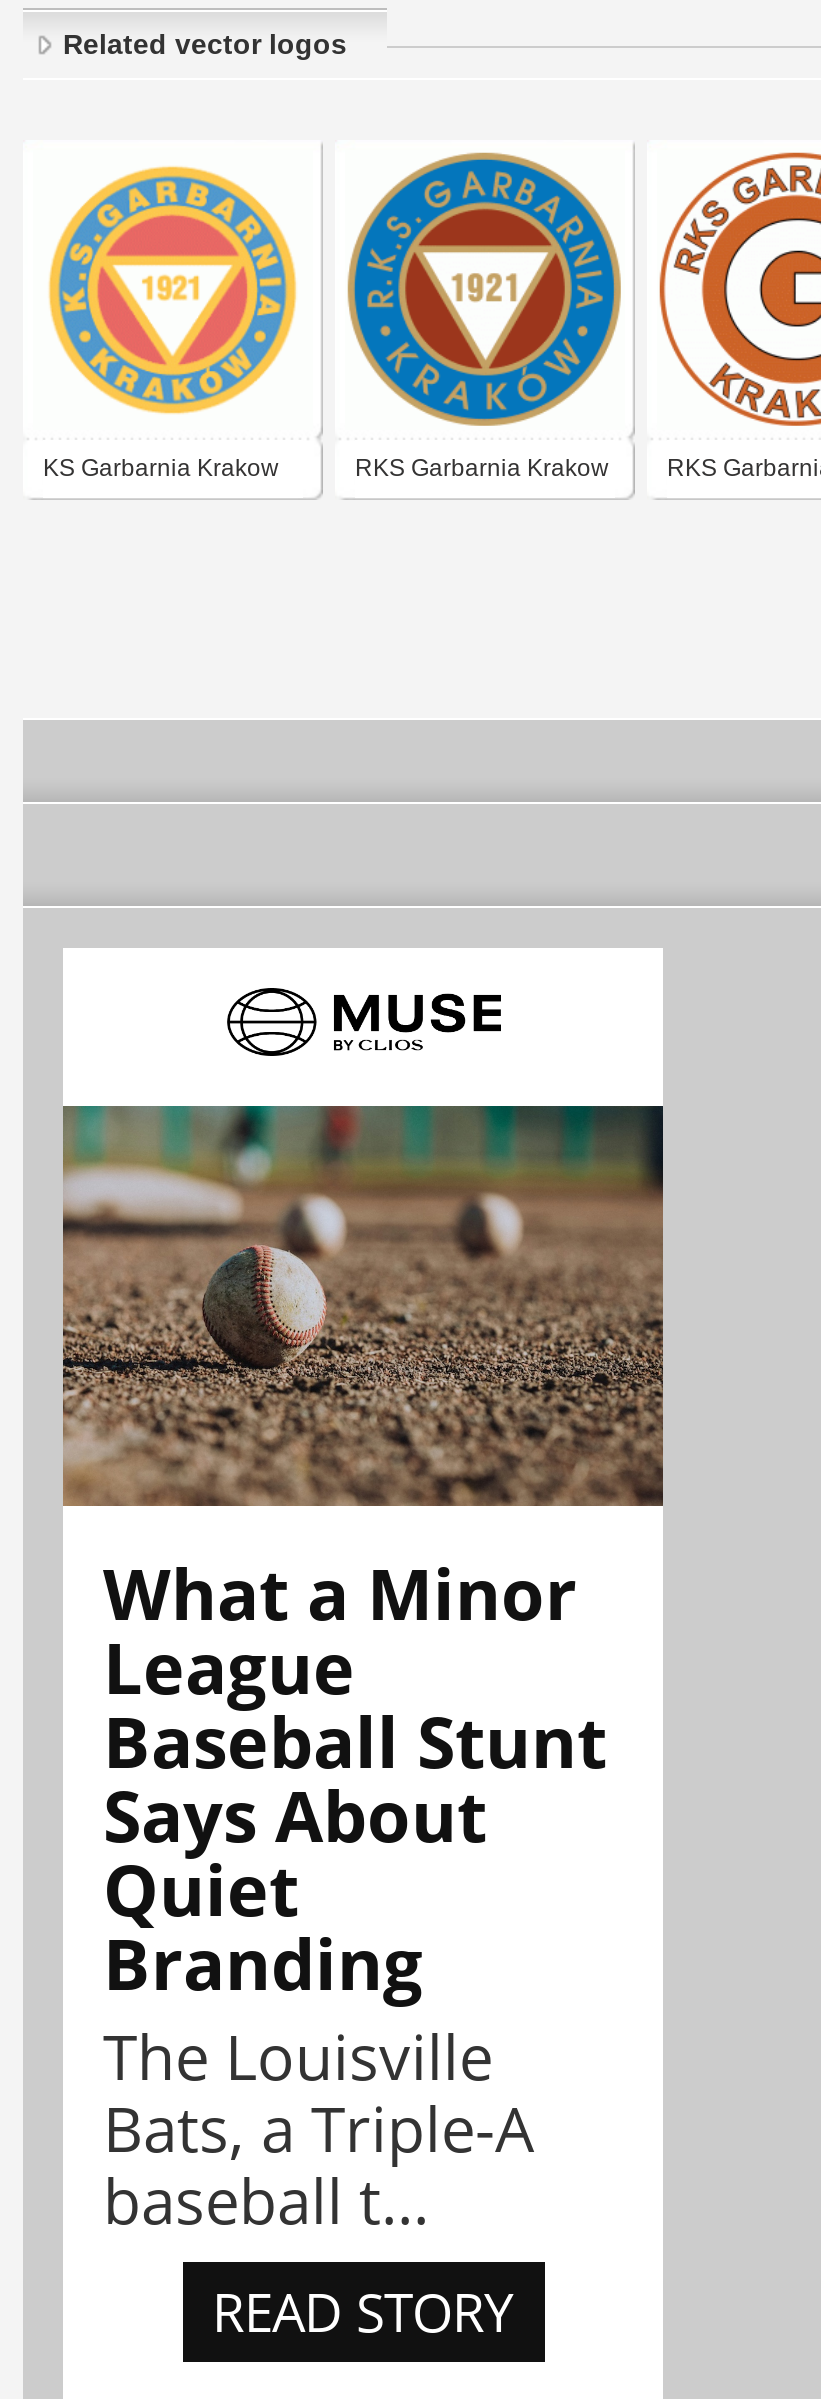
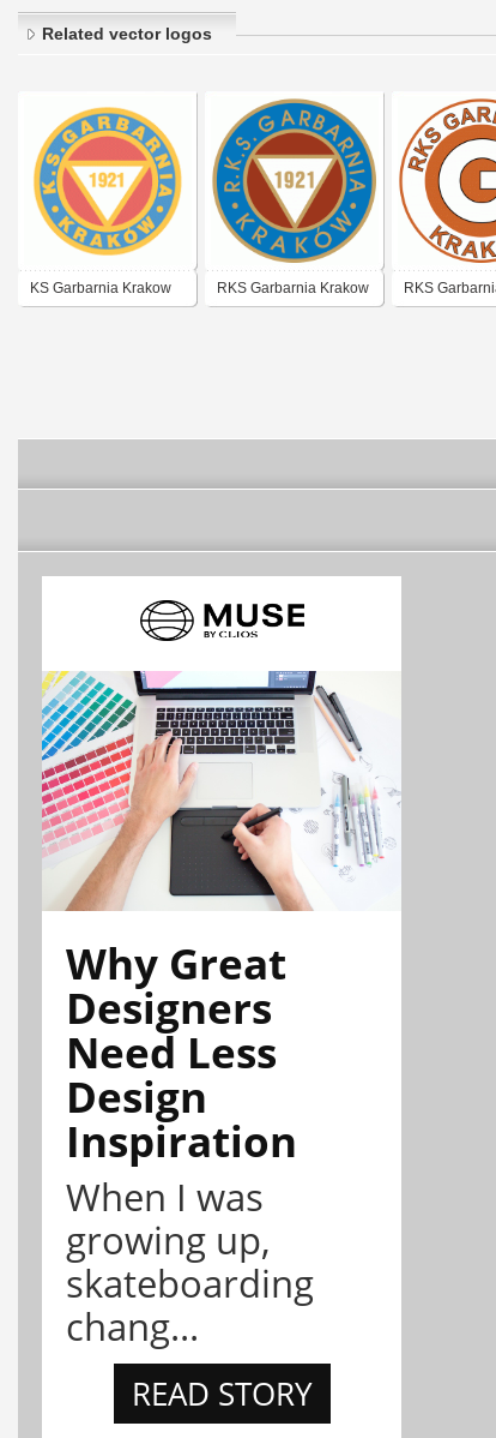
- [image]
- What a Minor
- League
- Baseball Stunt
- Says About
- Quiet
- Branding
- The Louisville
- Bats, a Triple-A
- baseball t...
+ [image]
+ Why Great
+ Designers
+ Need Less
+ Design
+ Inspiration
+ When I was
+ growing up,
+ skateboarding
+ chang...
